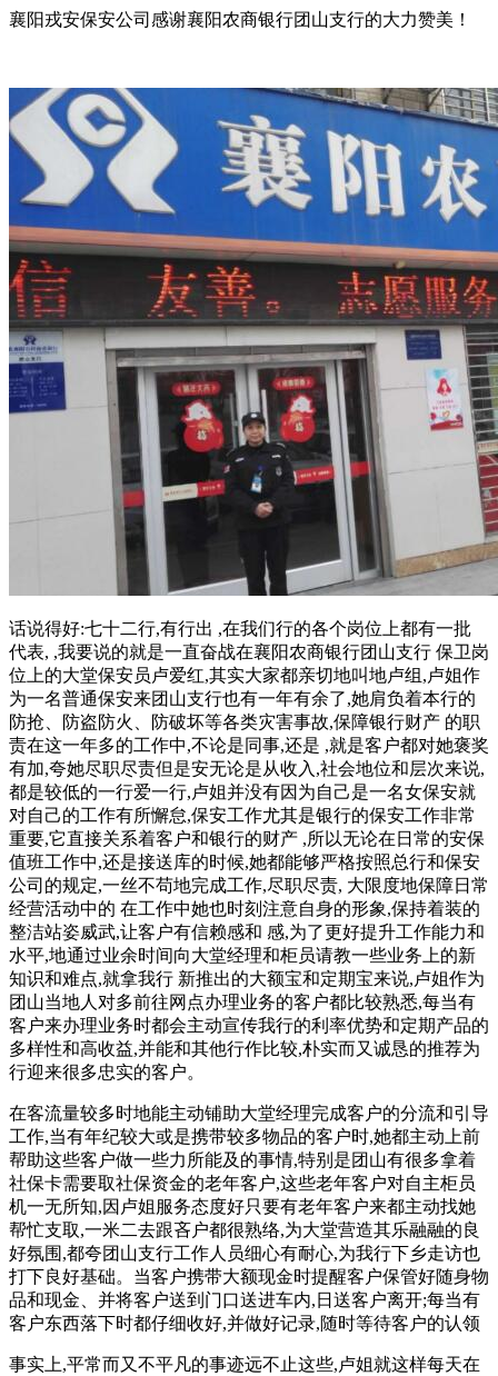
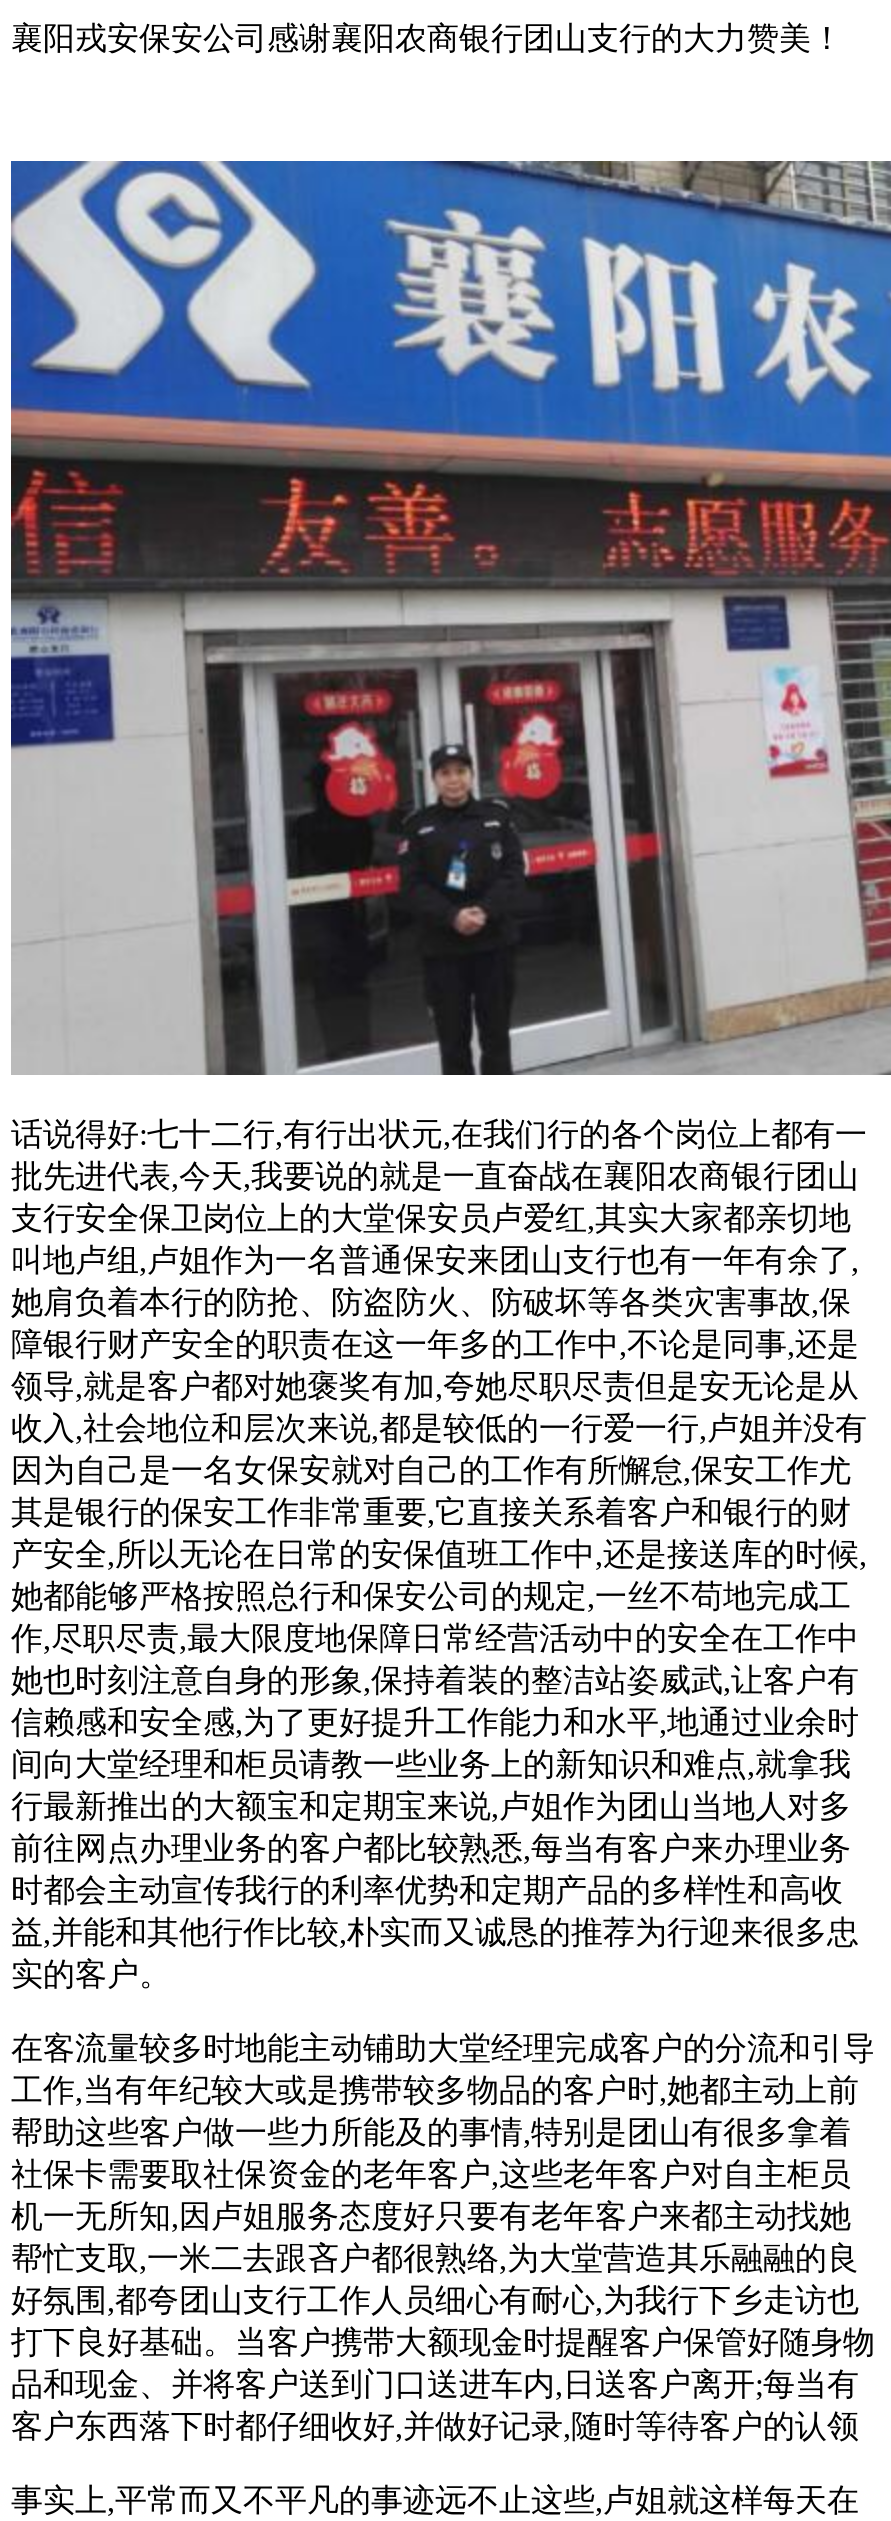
- 话说得好:七十二行,有行出 ,在我们行的各个岗位上都有一批
- 代表, ,我要说的就是一直奋战在襄阳农商银行团山支行 保卫岗
- 位上的大堂保安员卢爱红,其实大家都亲切地叫地卢组,卢姐作
- 为一名普通保安来团山支行也有一年有余了,她肩负着本行的
- 防抢、防盗防火、防破坏等各类灾害事故,保障银行财产 的职
- 责在这一年多的工作中,不论是同事,还是 ,就是客户都对她褒奖
- 有加,夸她尽职尽责但是安无论是从收入,社会地位和层次来说,
- 都是较低的一行爱一行,卢姐并没有因为自己是一名女保安就
- 对自己的工作有所懈怠,保安工作尤其是银行的保安工作非常
- 重要,它直接关系着客户和银行的财产 ,所以无论在日常的安保
- 值班工作中,还是接送库的时候,她都能够严格按照总行和保安
- 公司的规定,一丝不苟地完成工作,尽职尽责, 大限度地保障日常
- 经营活动中的 在工作中她也时刻注意自身的形象,保持着装的
- 整洁站姿威武,让客户有信赖感和 感,为了更好提升工作能力和
- 水平,地通过业余时间向大堂经理和柜员请教一些业务上的新
- 知识和难点,就拿我行 新推出的大额宝和定期宝来说,卢姐作为
- 团山当地人对多前往网点办理业务的客户都比较熟悉,每当有
- 客户来办理业务时都会主动宣传我行的利率优势和定期产品的
- 多样性和高收益,并能和其他行作比较,朴实而又诚恳的推荐为
- 行迎来很多忠实的客户。
+ 话说得好:七十二行,有行出状元,在我们行的各个岗位上都有一
+ 批先进代表,今天,我要说的就是一直奋战在襄阳农商银行团山
+ 支行安全保卫岗位上的大堂保安员卢爱红,其实大家都亲切地
+ 叫地卢组,卢姐作为一名普通保安来团山支行也有一年有余了,
+ 她肩负着本行的防抢、防盗防火、防破坏等各类灾害事故,保
+ 障银行财产安全的职责在这一年多的工作中,不论是同事,还是
+ 领导,就是客户都对她褒奖有加,夸她尽职尽责但是安无论是从
+ 收入,社会地位和层次来说,都是较低的一行爱一行,卢姐并没有
+ 因为自己是一名女保安就对自己的工作有所懈怠,保安工作尤
+ 其是银行的保安工作非常重要,它直接关系着客户和银行的财
+ 产安全,所以无论在日常的安保值班工作中,还是接送库的时候,
+ 她都能够严格按照总行和保安公司的规定,一丝不苟地完成工
+ 作,尽职尽责,最大限度地保障日常经营活动中的安全在工作中
+ 她也时刻注意自身的形象,保持着装的整洁站姿威武,让客户有
+ 信赖感和安全感,为了更好提升工作能力和水平,地通过业余时
+ 间向大堂经理和柜员请教一些业务上的新知识和难点,就拿我
+ 行最新推出的大额宝和定期宝来说,卢姐作为团山当地人对多
+ 前往网点办理业务的客户都比较熟悉,每当有客户来办理业务
+ 时都会主动宣传我行的利率优势和定期产品的多样性和高收
+ 益,并能和其他行作比较,朴实而又诚恳的推荐为行迎来很多忠
+ 实的客户。
